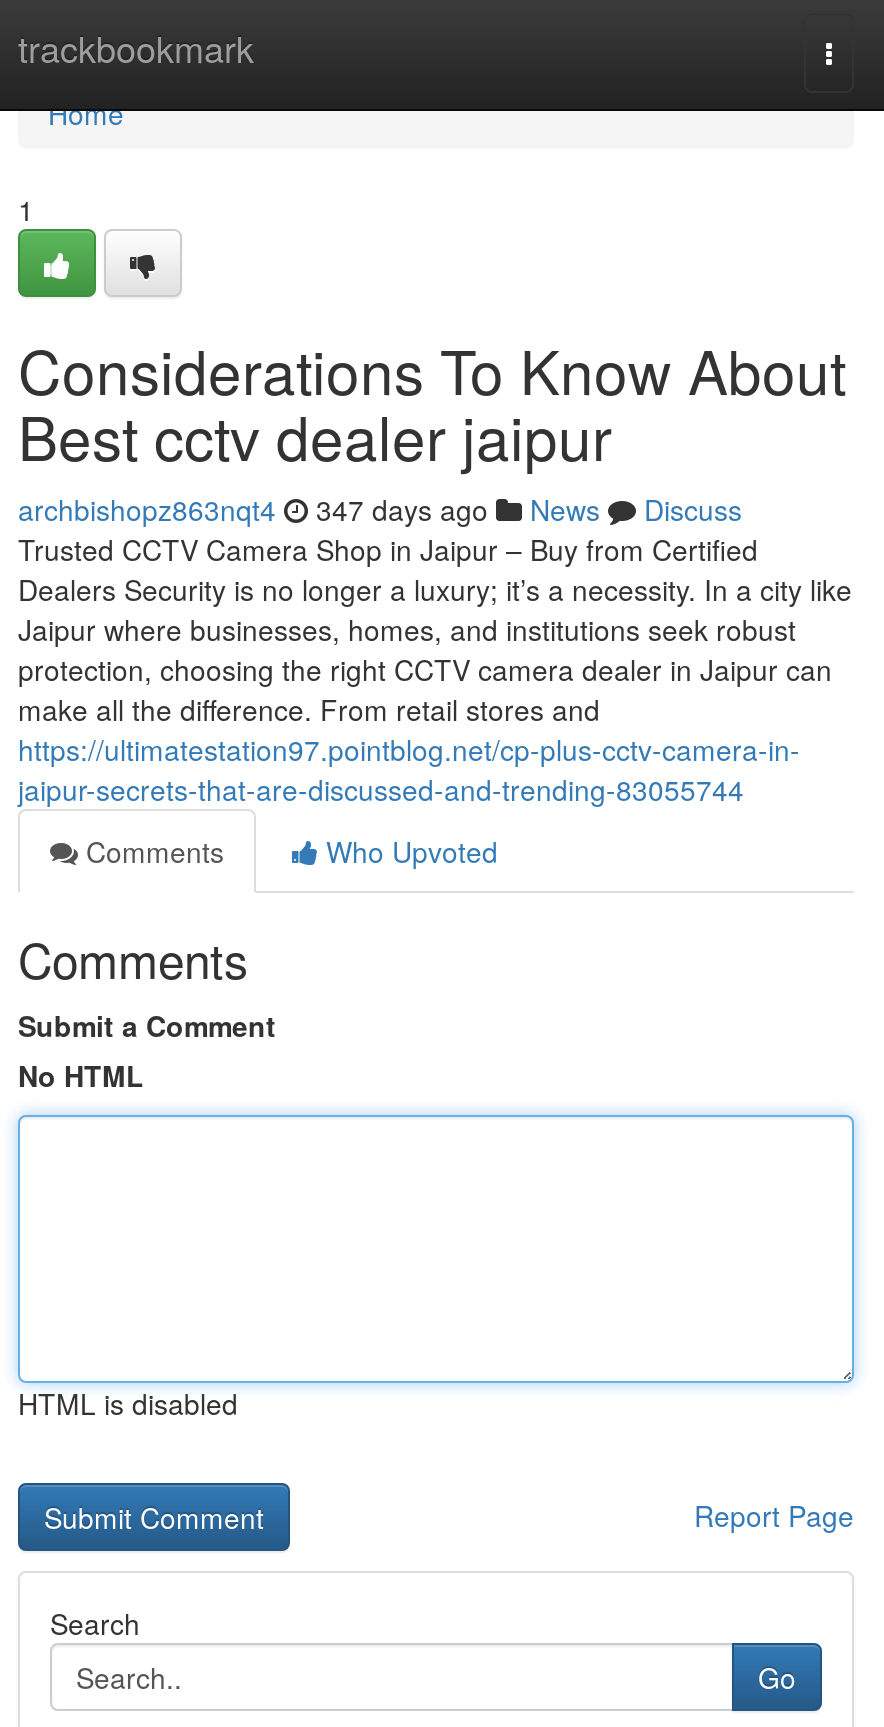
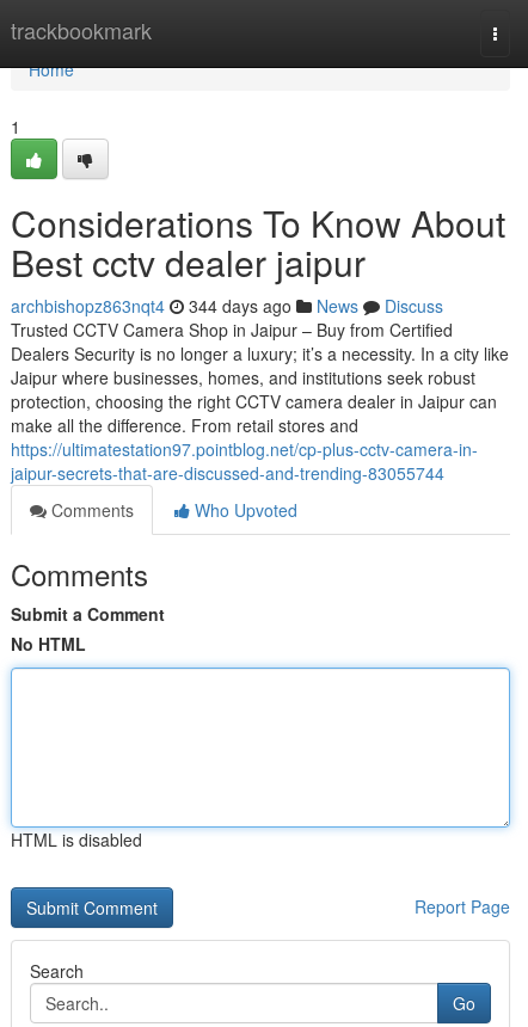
- archbishopz863nqt4 347 days ago News Discuss
+ archbishopz863nqt4 344 days ago News Discuss
